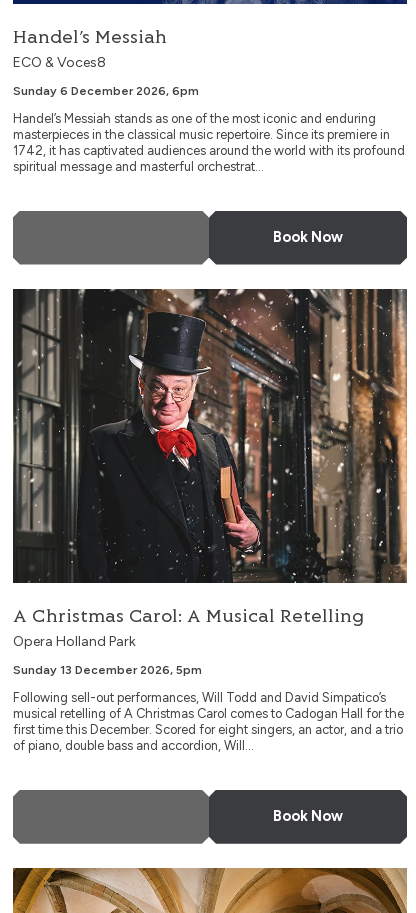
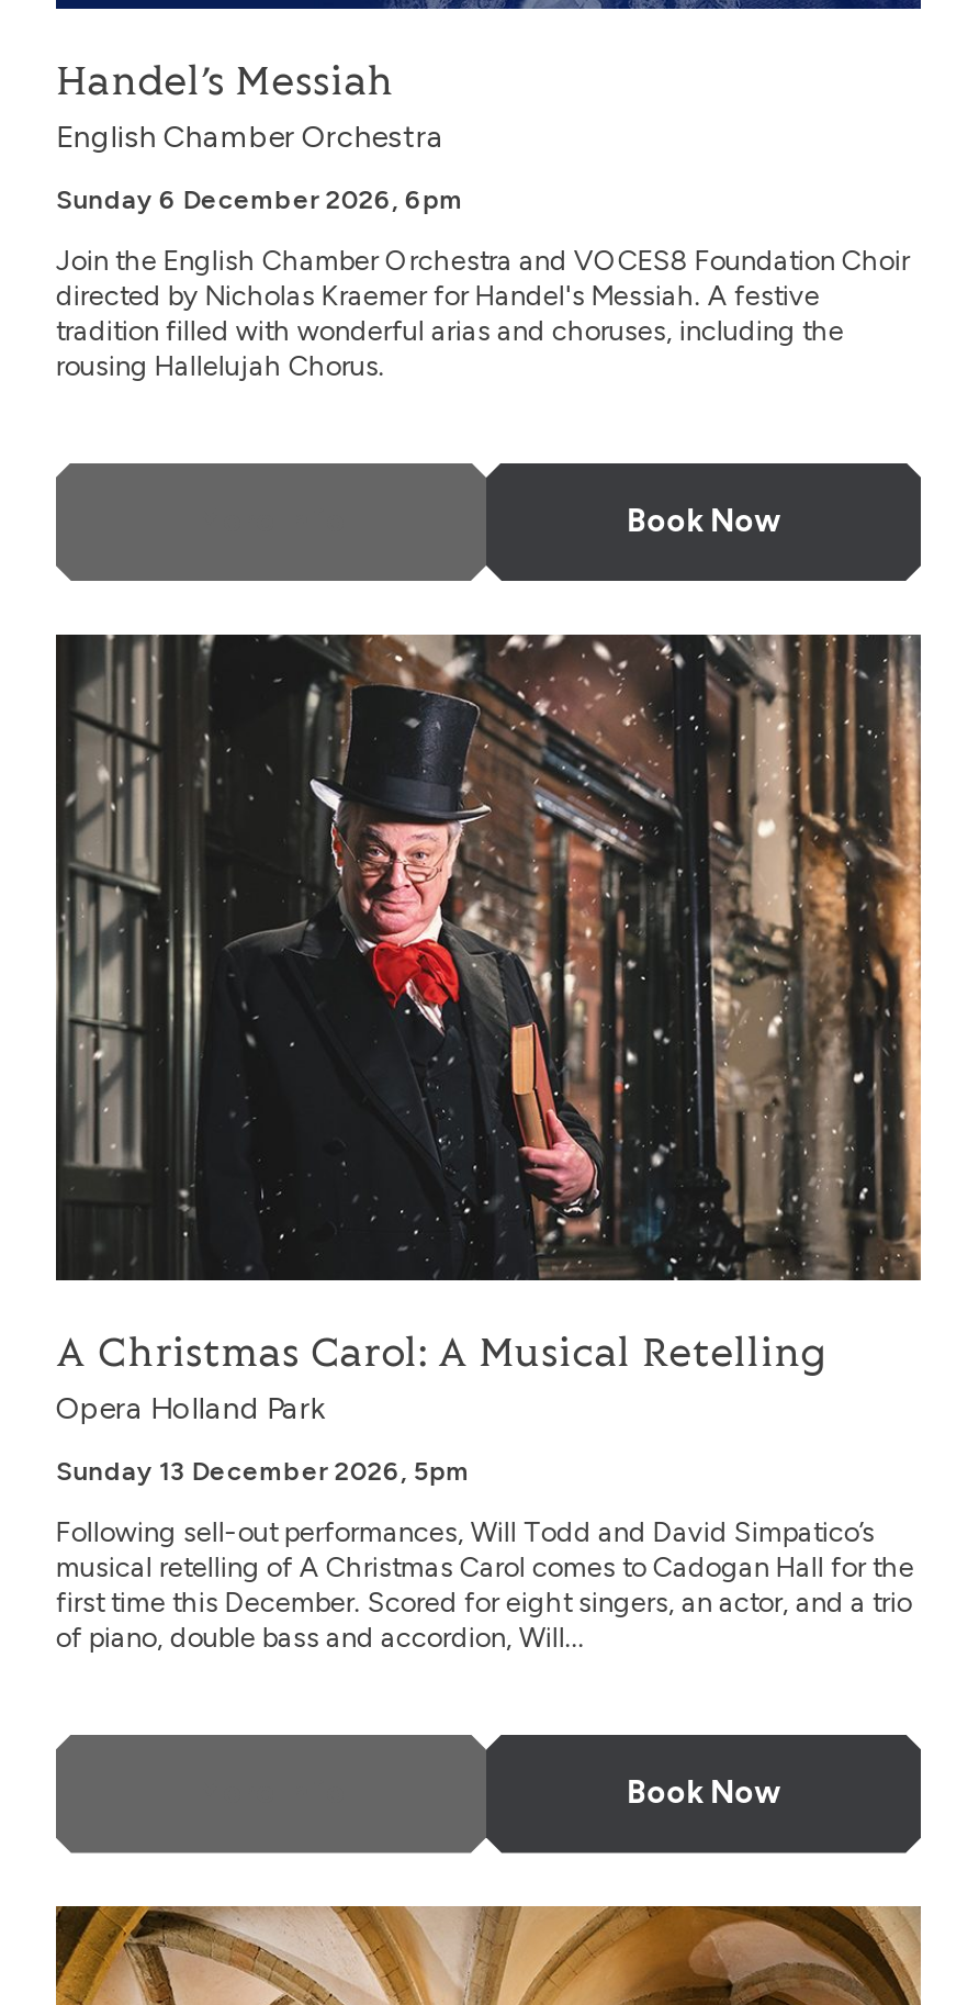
- ECO & Voces8
+ English Chamber Orchestra

- Handel’s Messiah stands as one of the most iconic and enduring
- masterpieces in the classical music repertoire. Since its premiere in
- 1742, it has captivated audiences around the world with its profound
- spiritual message and masterful orchestrat...
+ Join the English Chamber Orchestra and VOCES8 Foundation Choir
+ directed by Nicholas Kraemer for Handel's Messiah. A festive
+ tradition filled with wonderful arias and choruses, including the
+ rousing Hallelujah Chorus.
